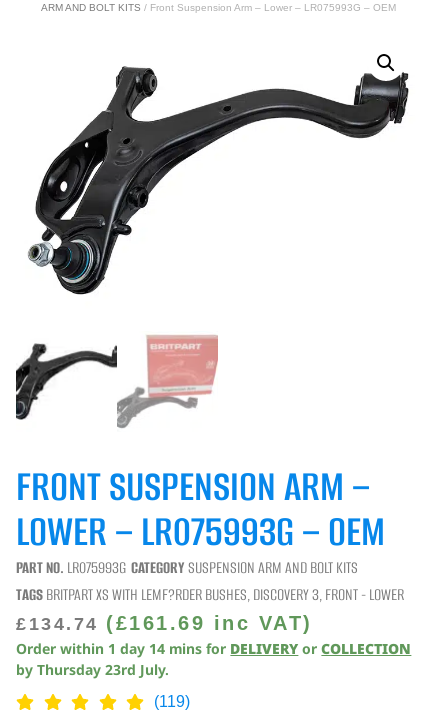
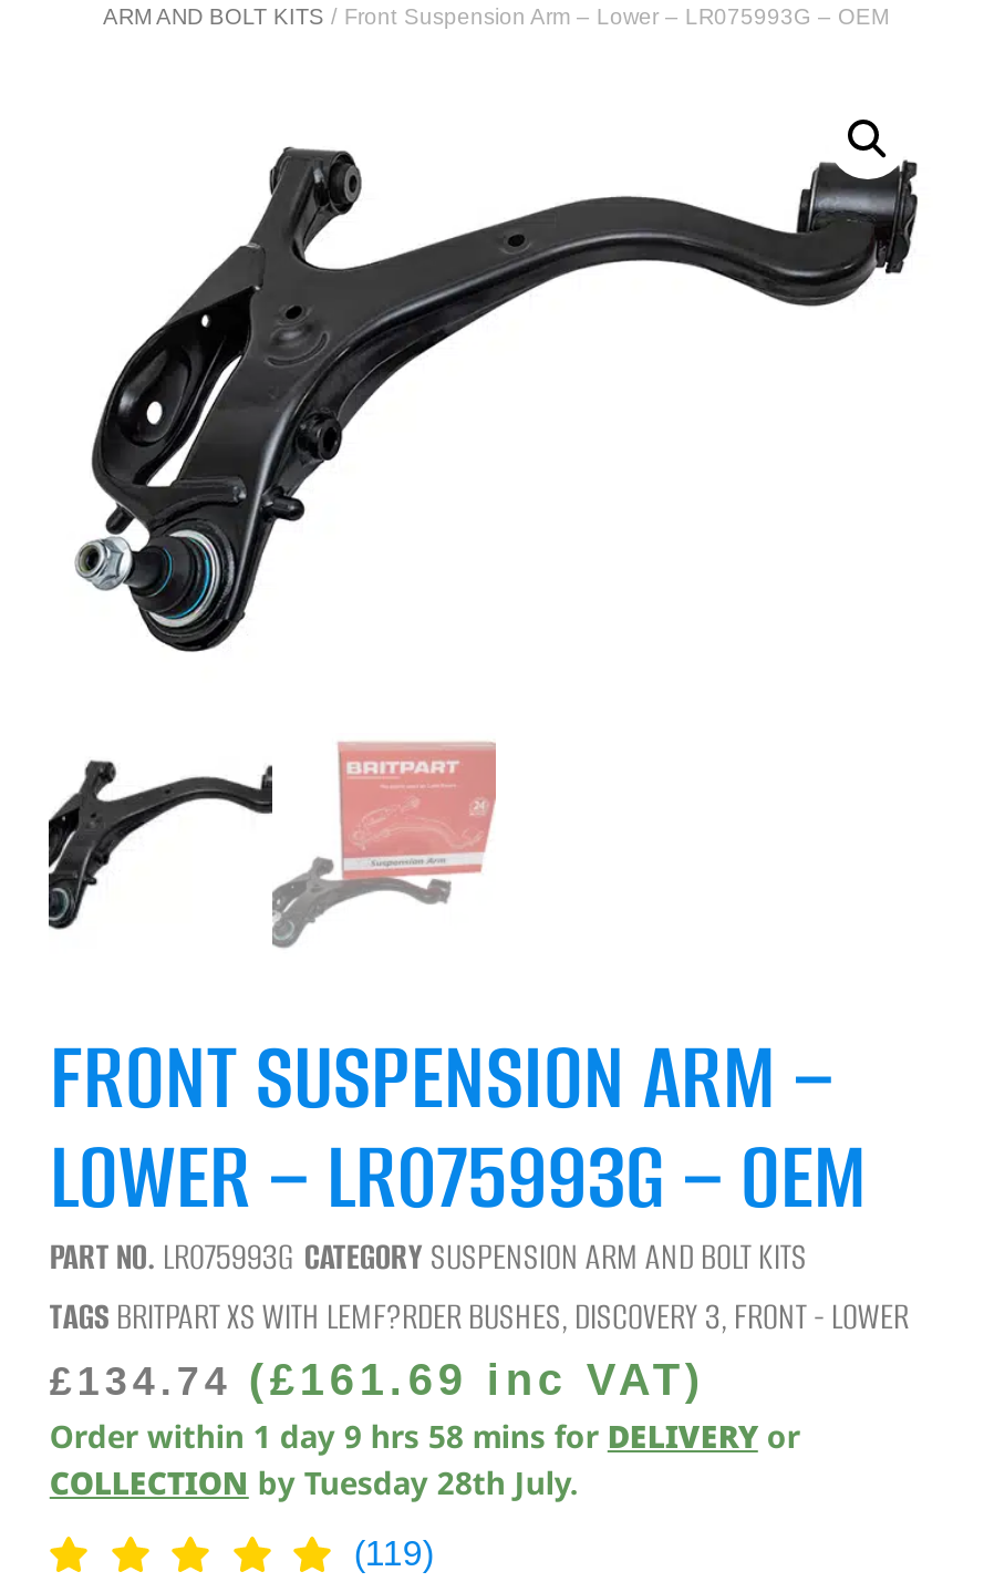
- Order within 1 day 14 mins for DELIVERY or COLLECTION
- by Thursday 23rd July.
+ Order within 1 day 9 hrs 58 mins for DELIVERY or
+ COLLECTION by Tuesday 28th July.
